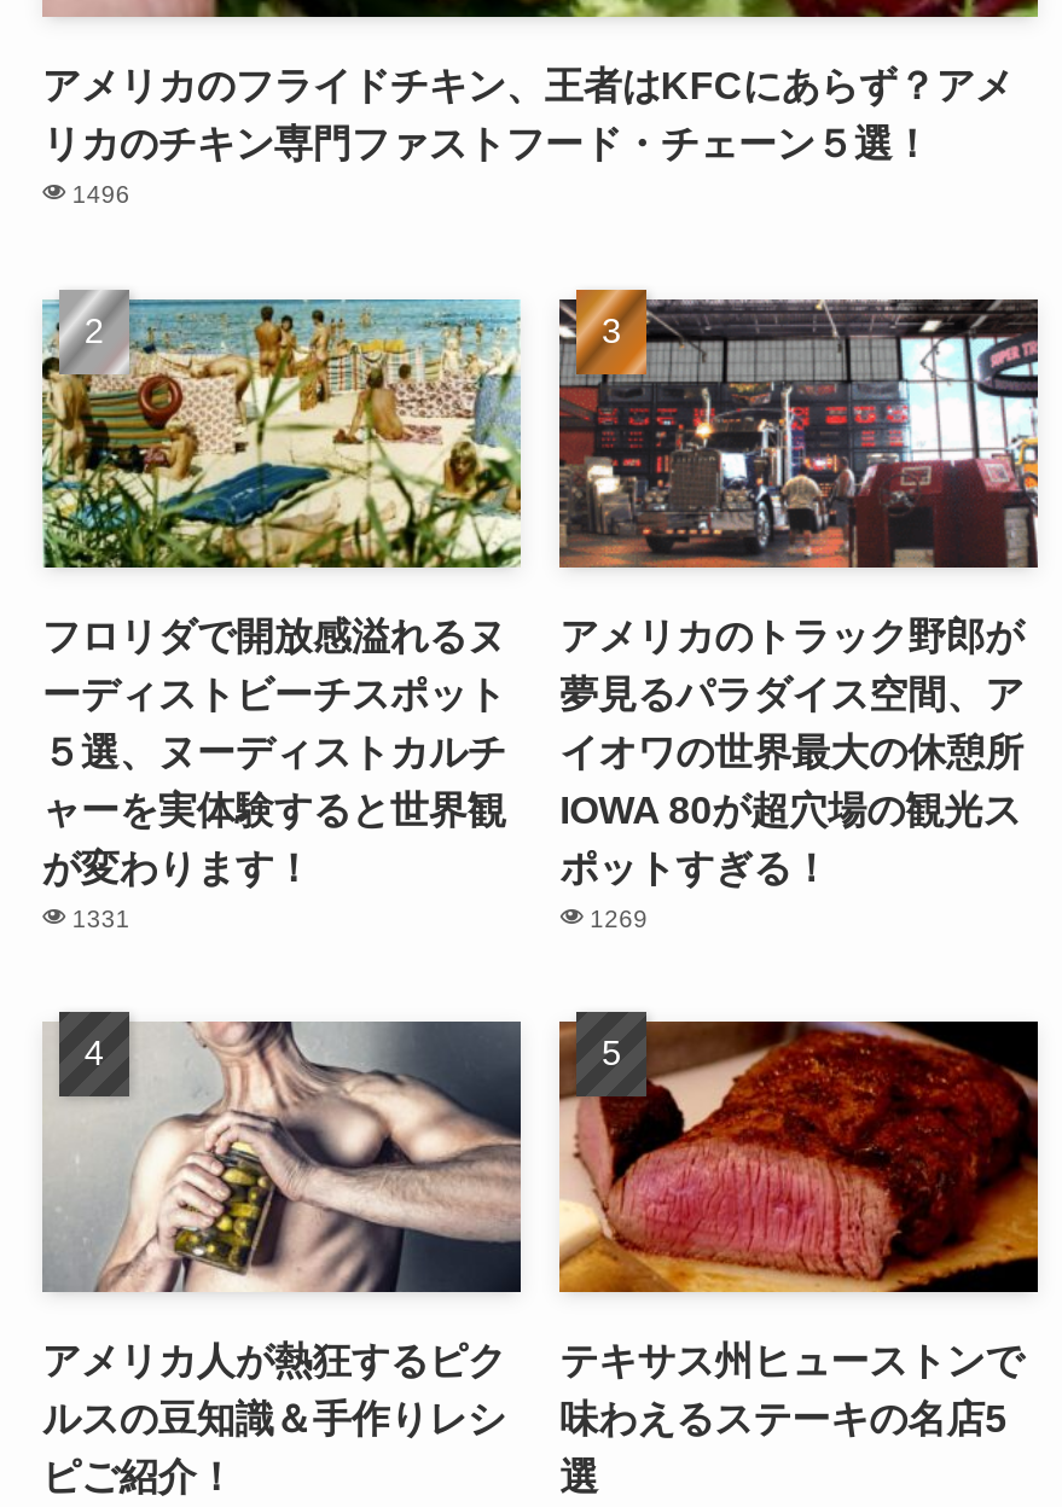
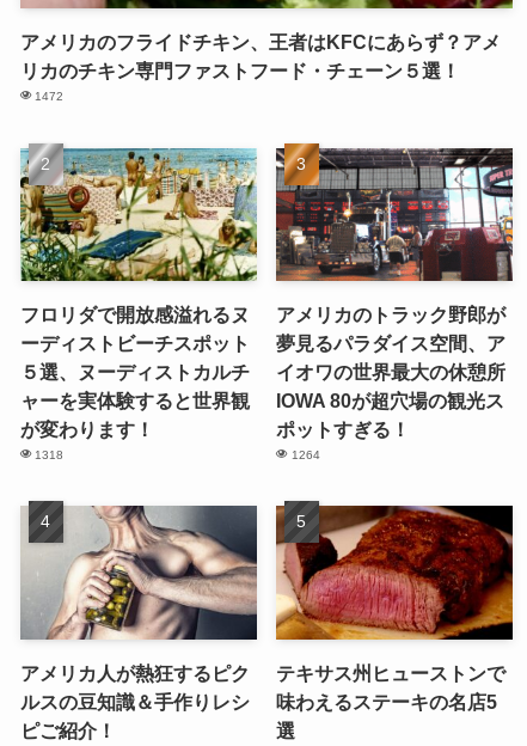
- 1496
+ 1472

- 1331
+ 1318

- 1269
+ 1264
